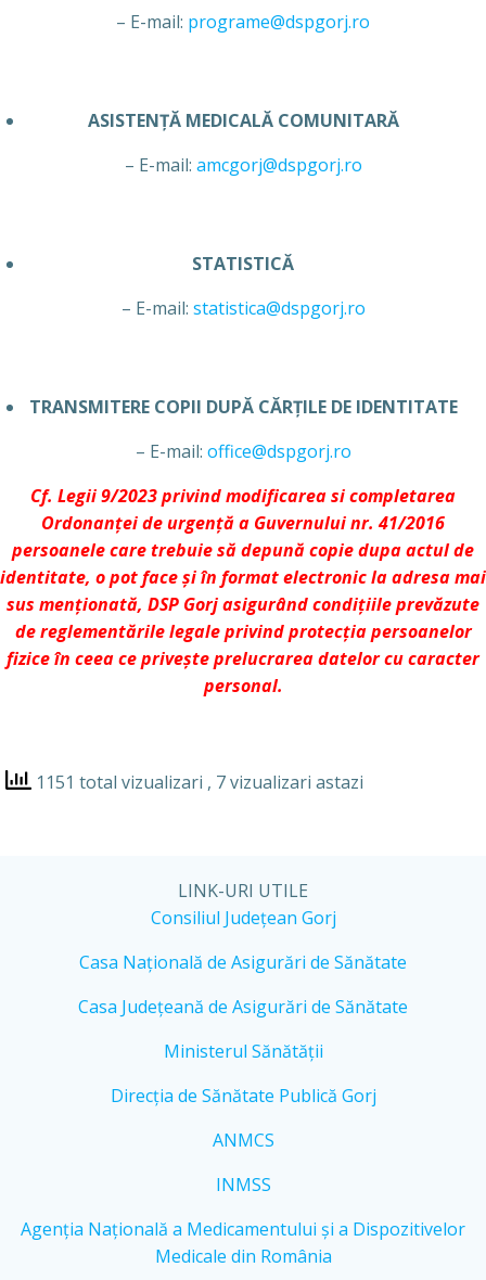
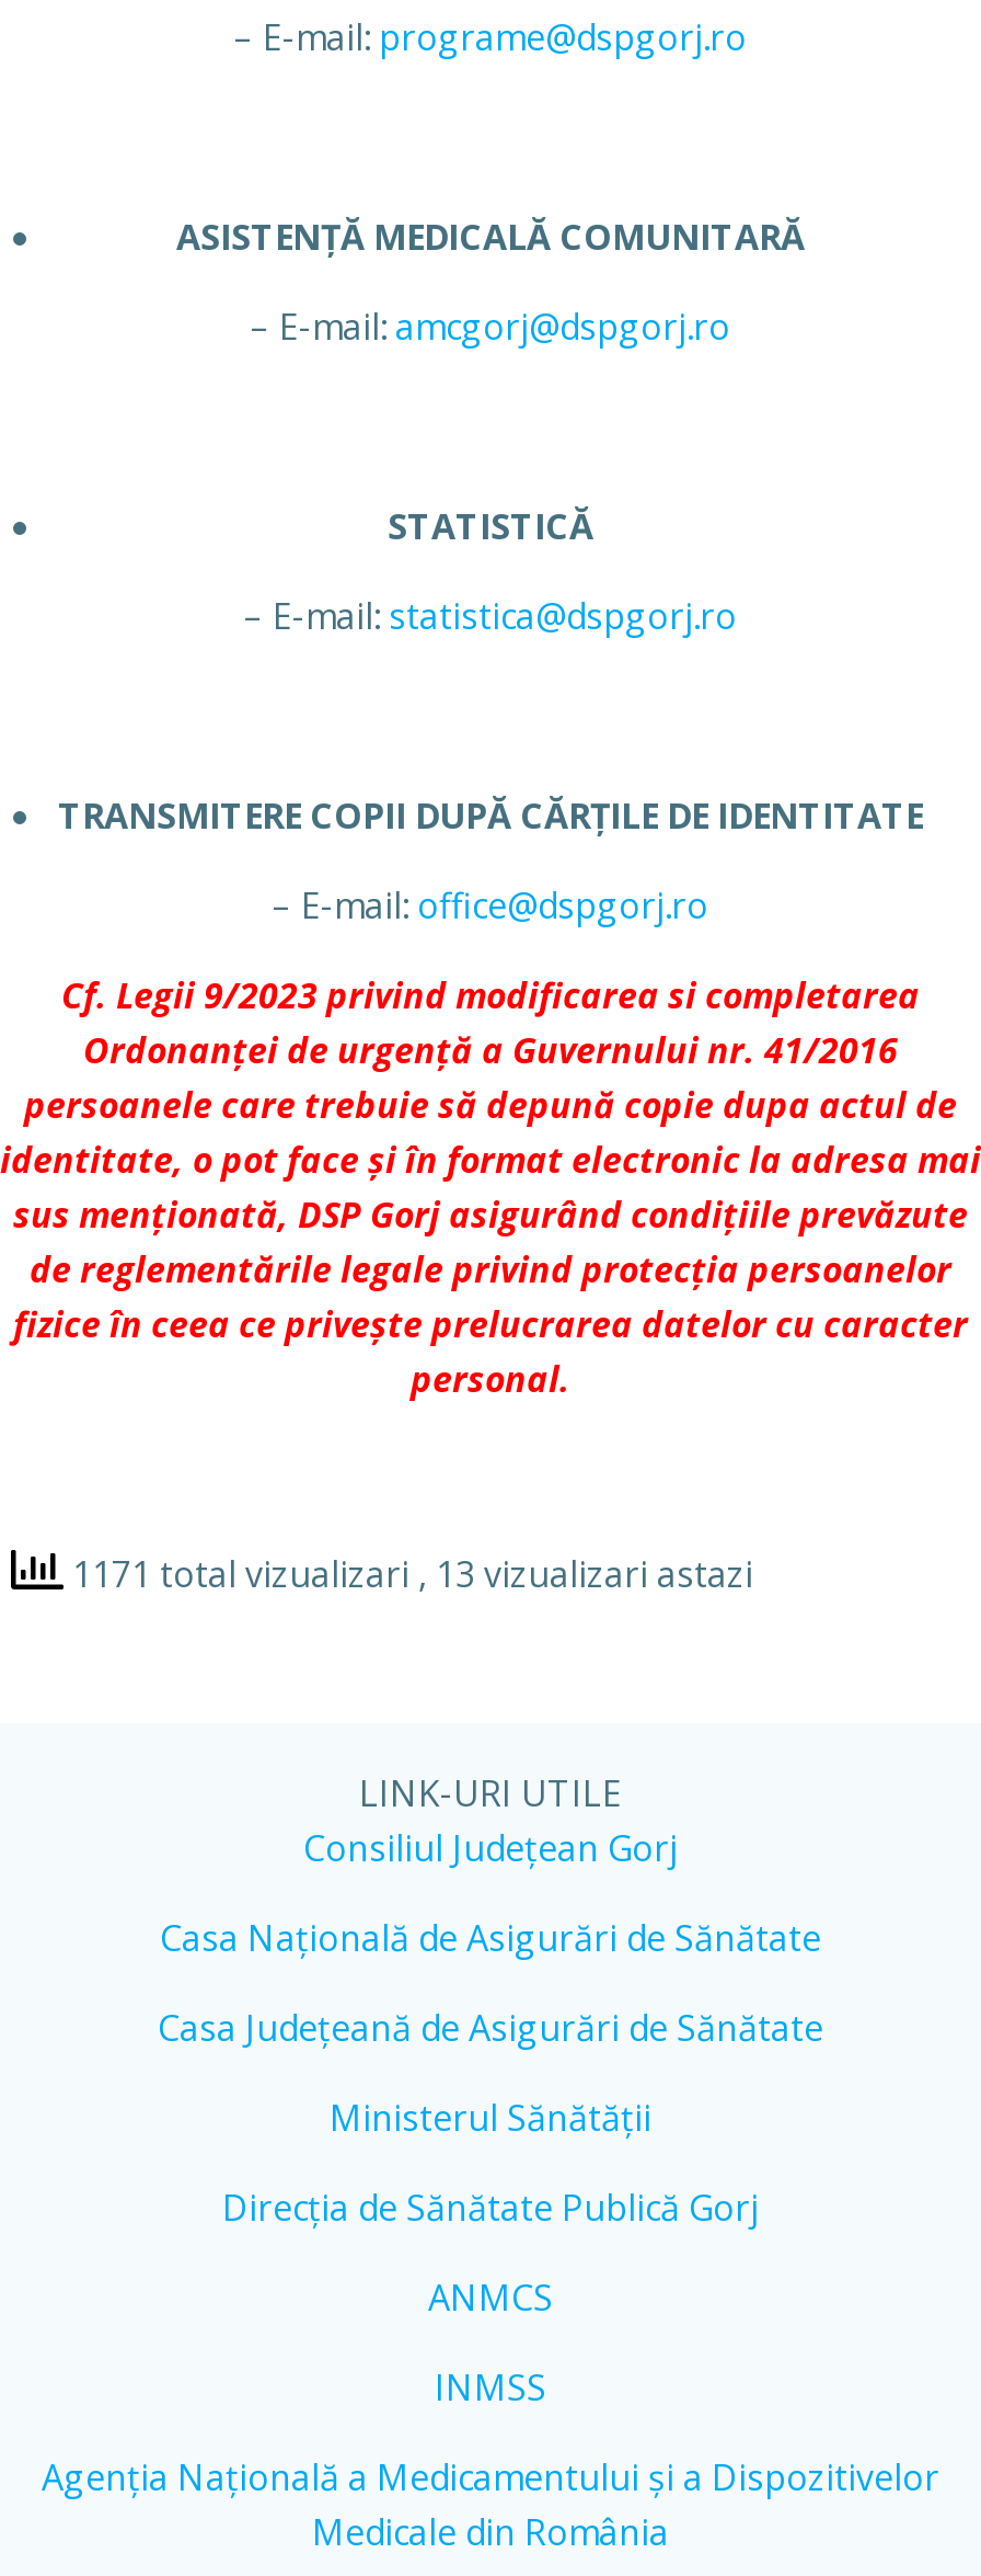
- 1151 total vizualizari, 7 vizualizari astazi
+ 1171 total vizualizari, 13 vizualizari astazi
